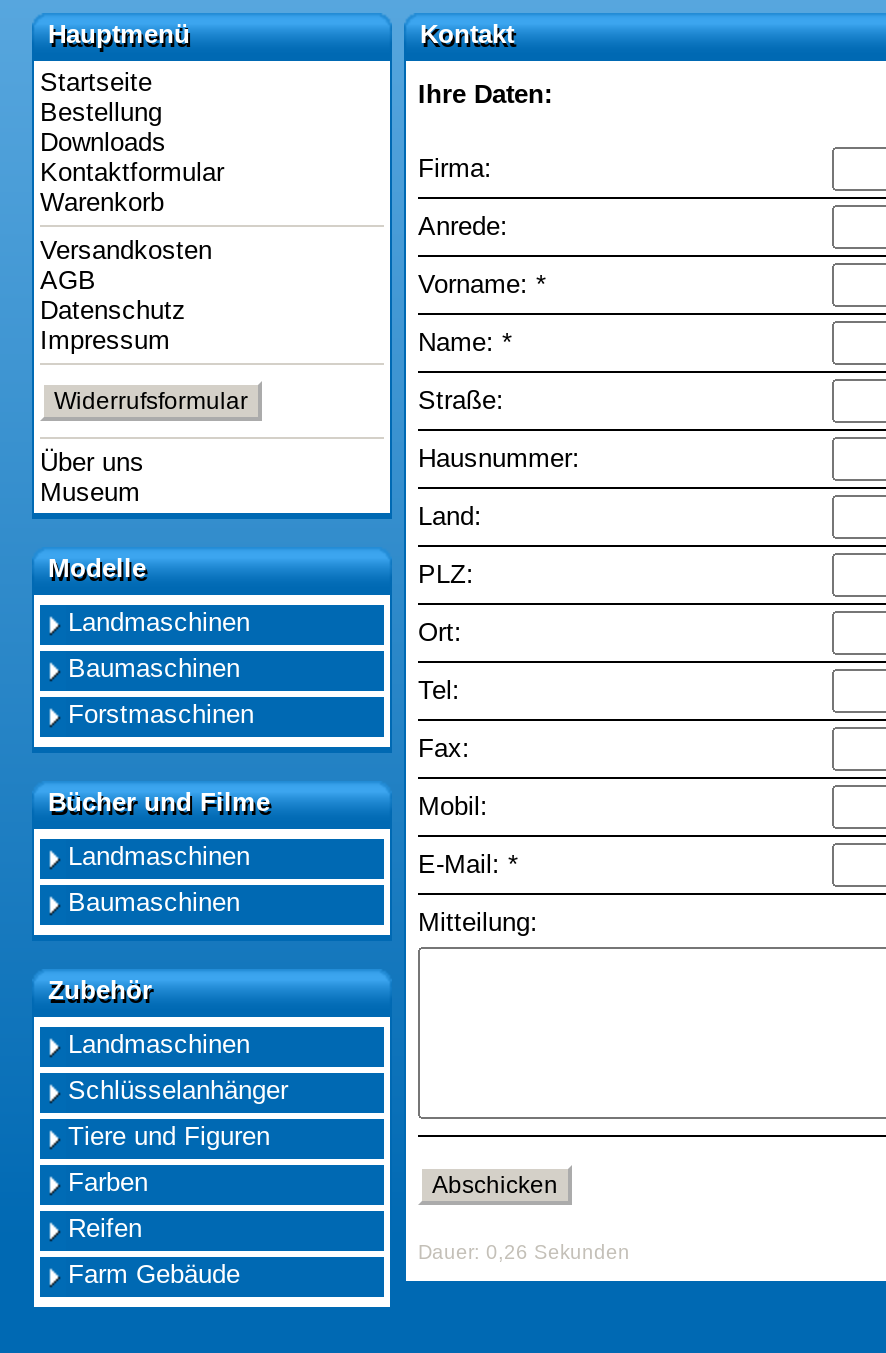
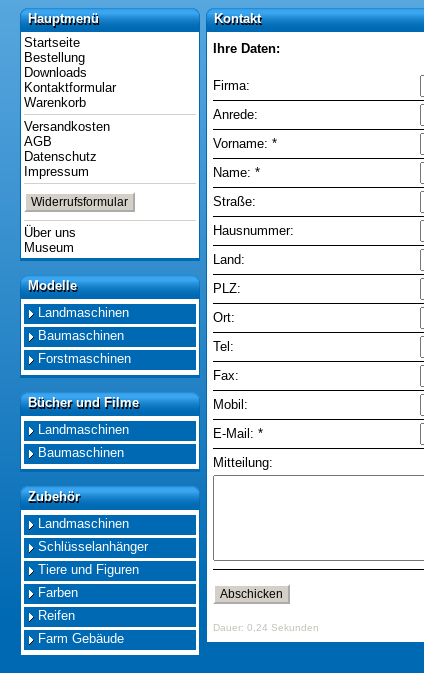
- Dauer: 0,26 Sekunden
+ Dauer: 0,24 Sekunden
